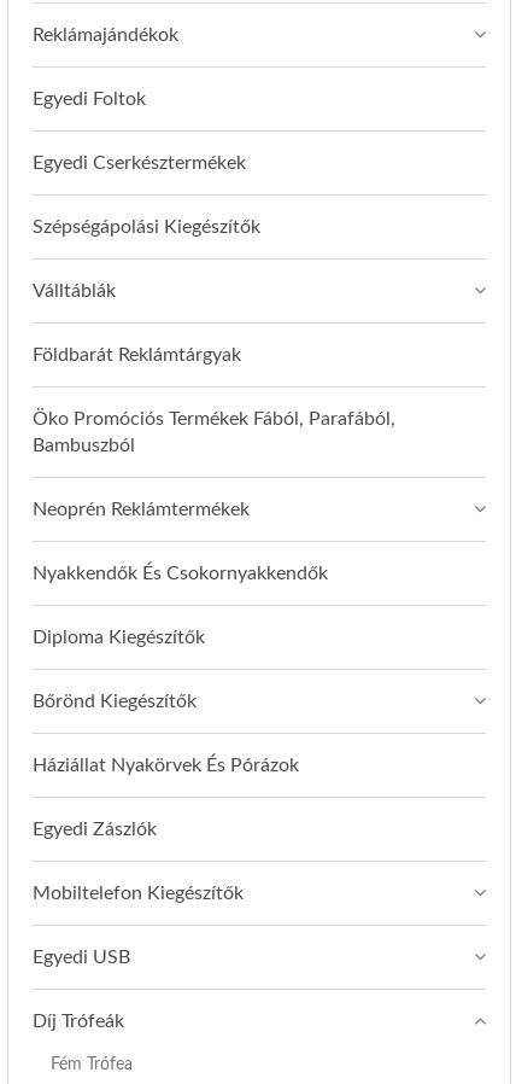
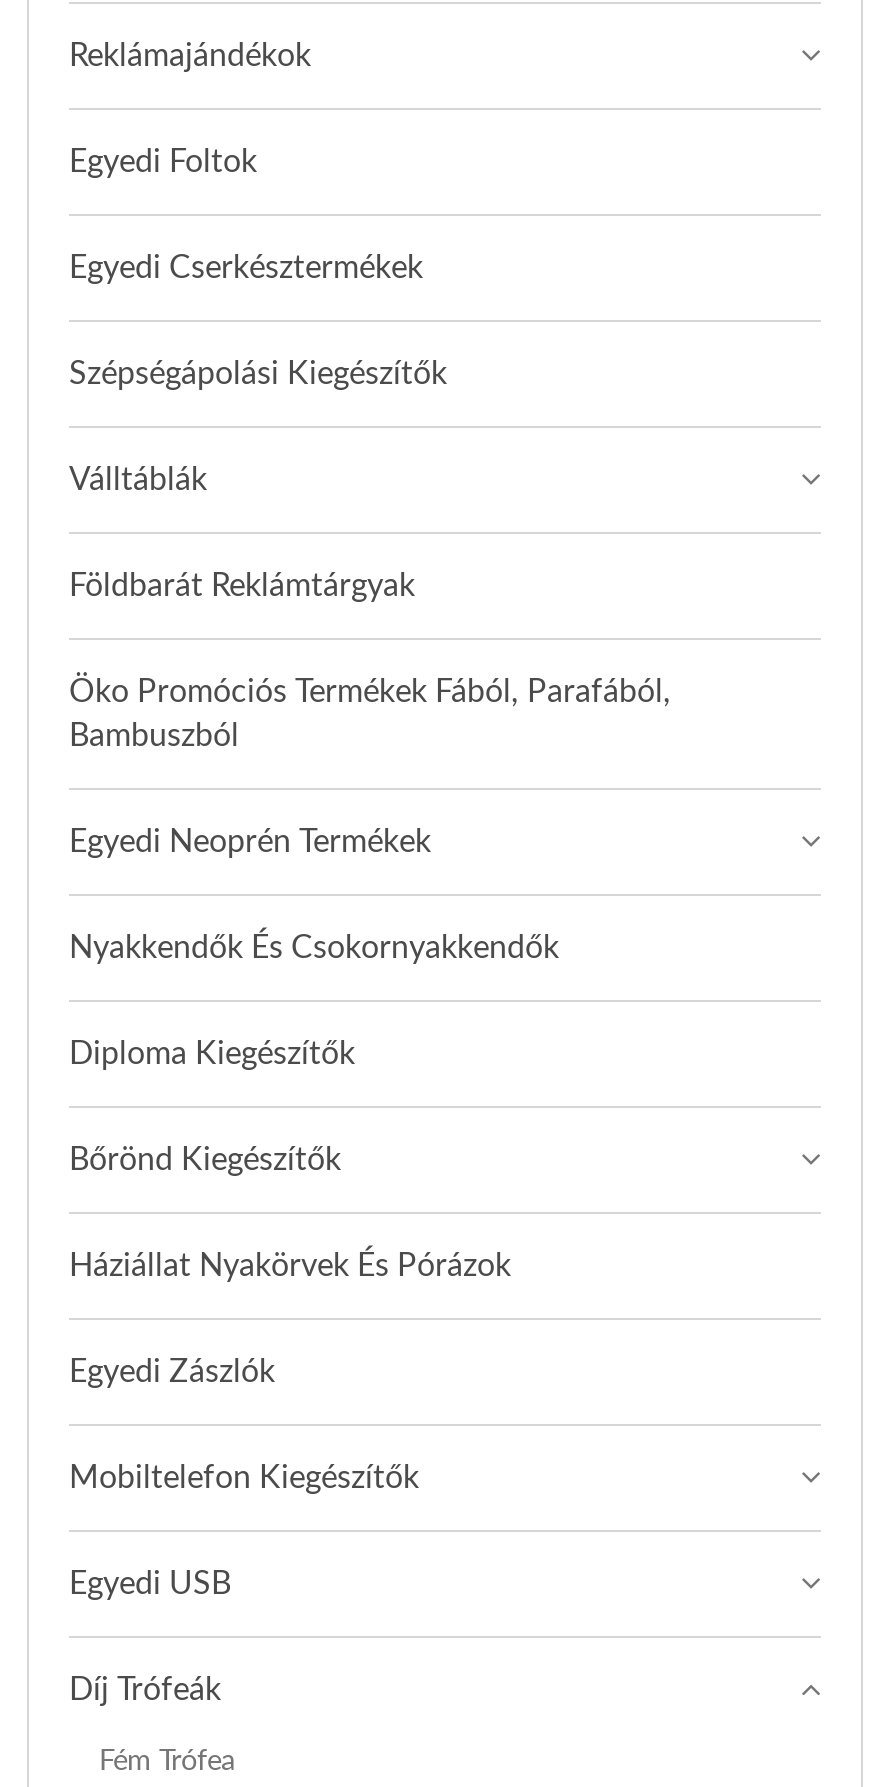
- Neoprén Reklámtermékek
+ Egyedi Neoprén Termékek
